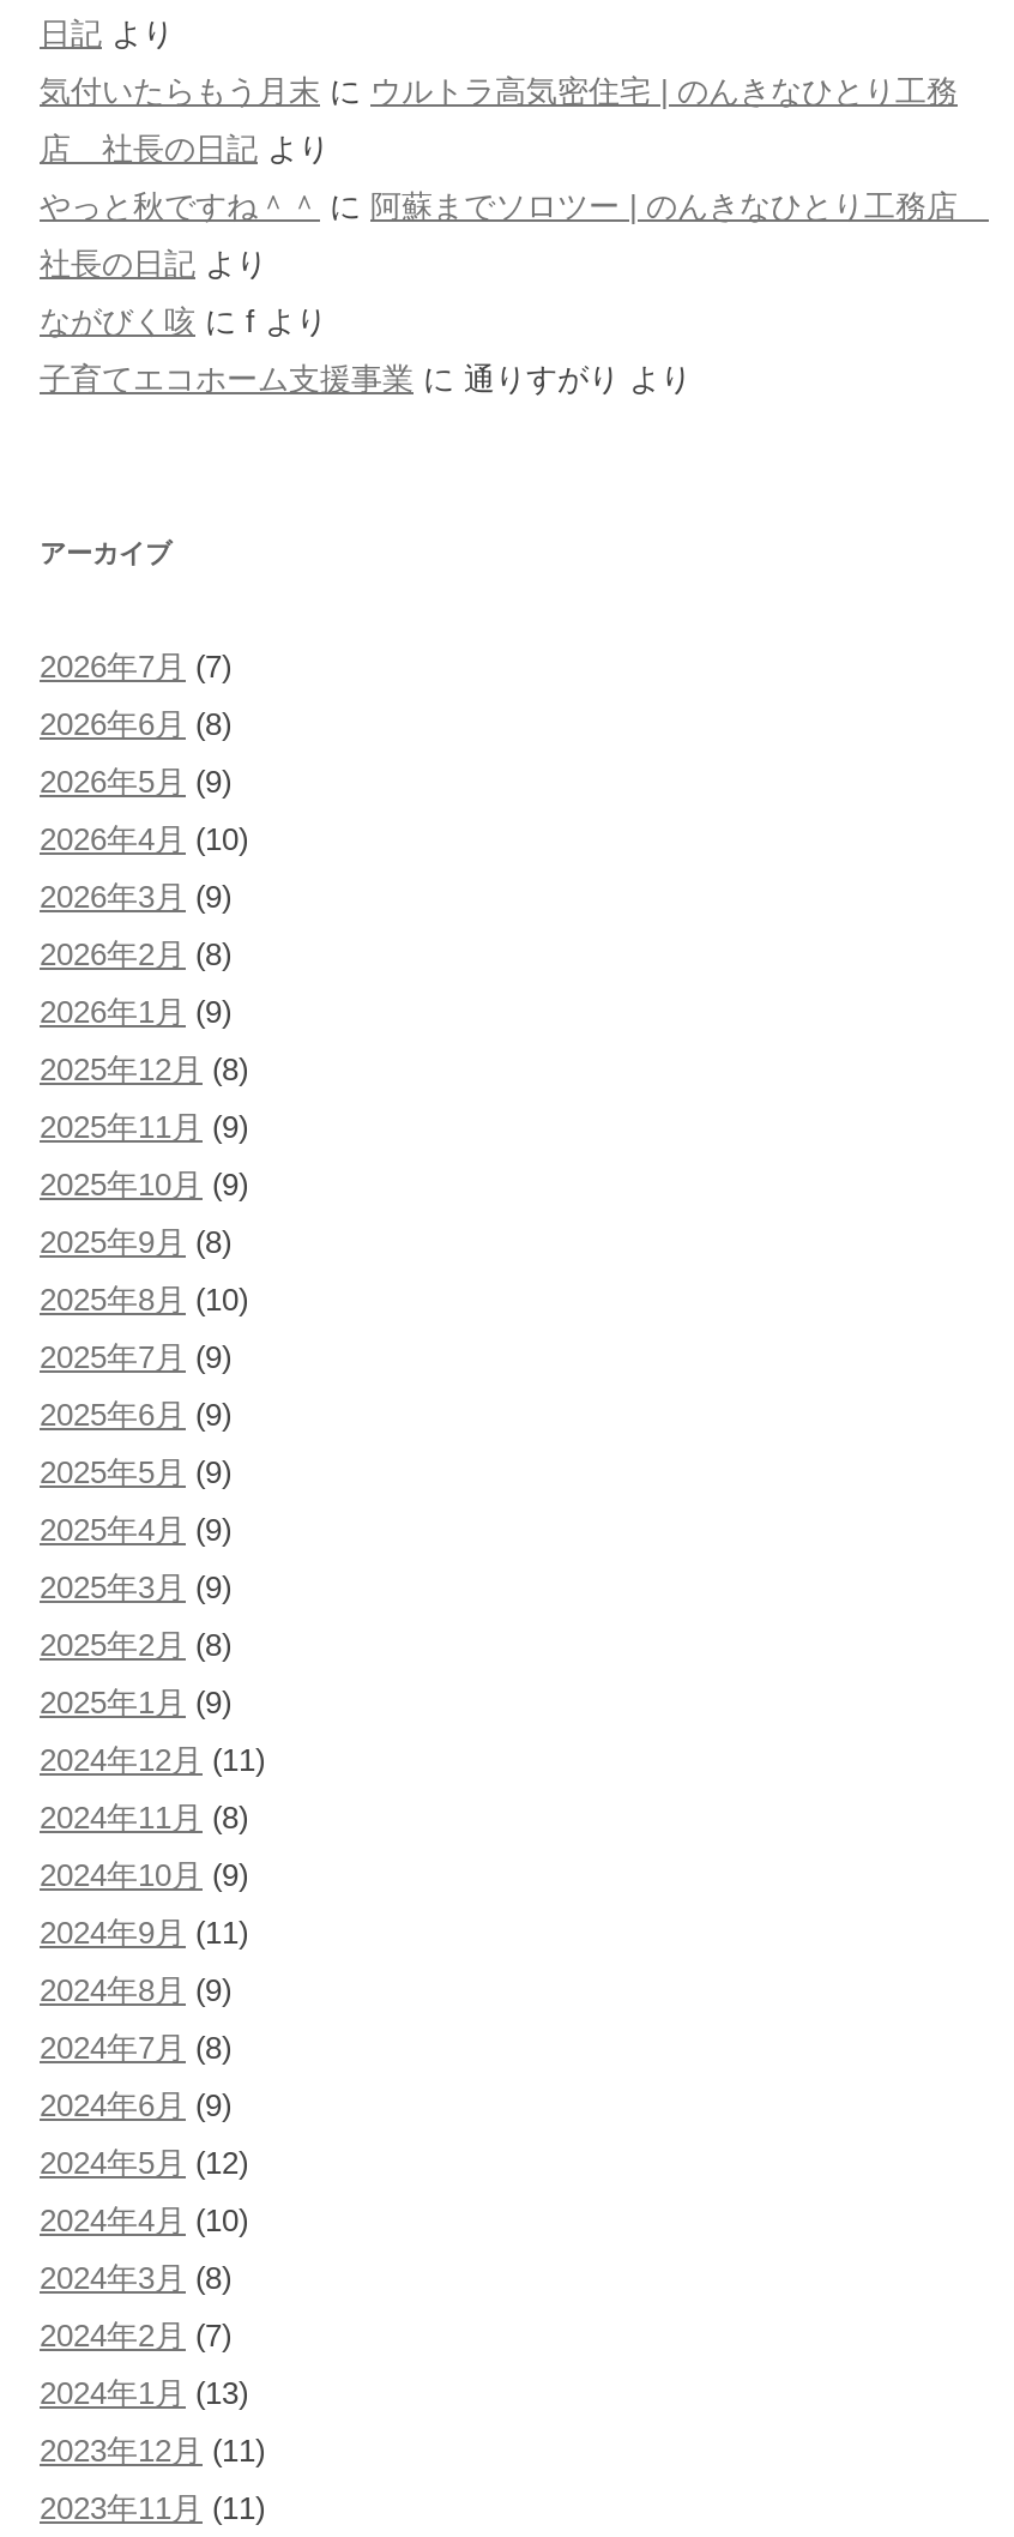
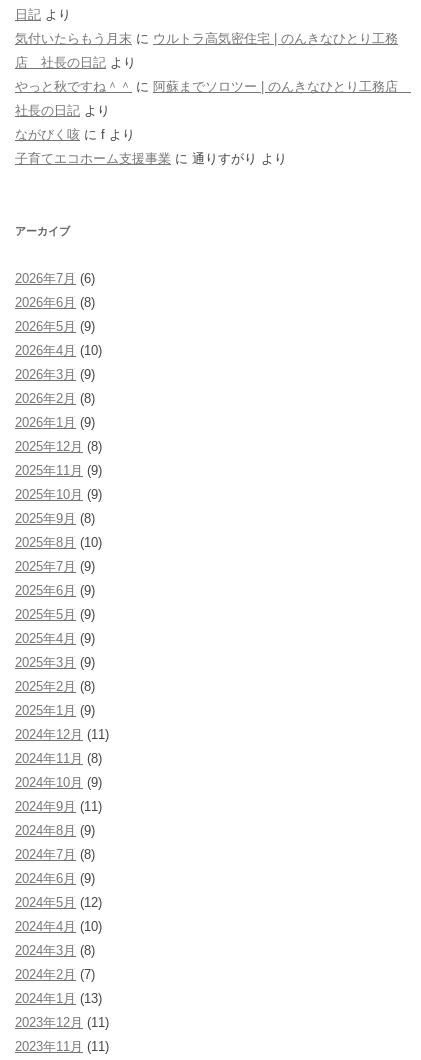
- 2026年7月(7)
+ 2026年7月(6)
